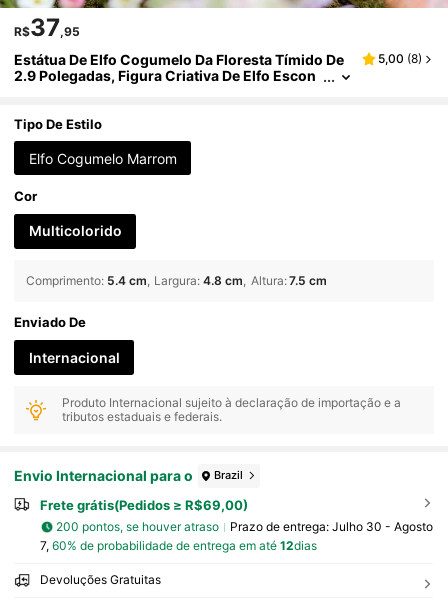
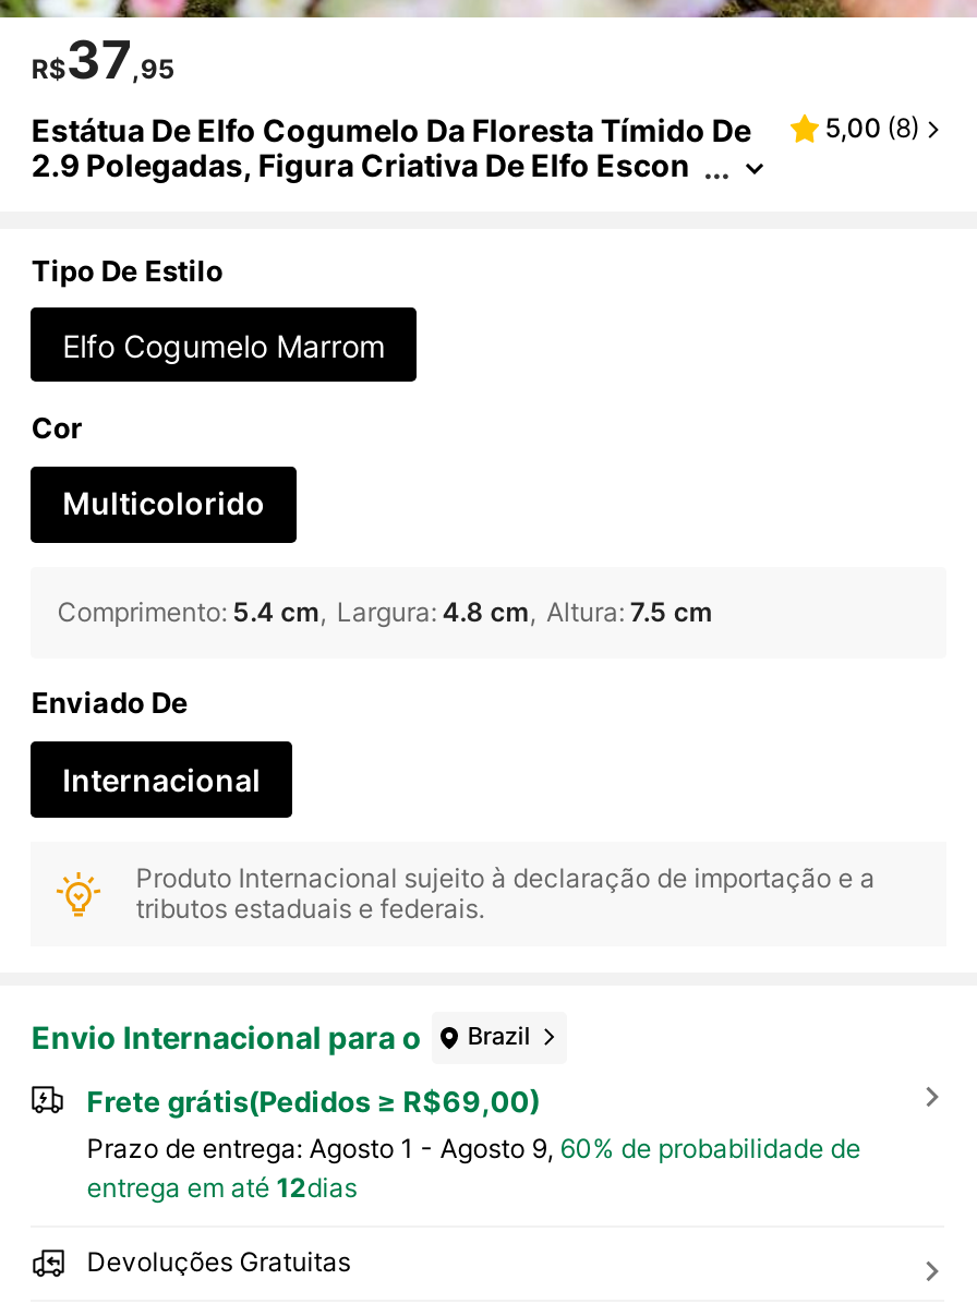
- 200 pontos, se houver atraso
- Prazo de entrega: Julho 30 - Agosto
- 7, 60% de probabilidade de entrega em até 12dias
+ Prazo de entrega: Agosto 1 - Agosto 9, 60% de probabilidade de
+ entrega em até 12dias
